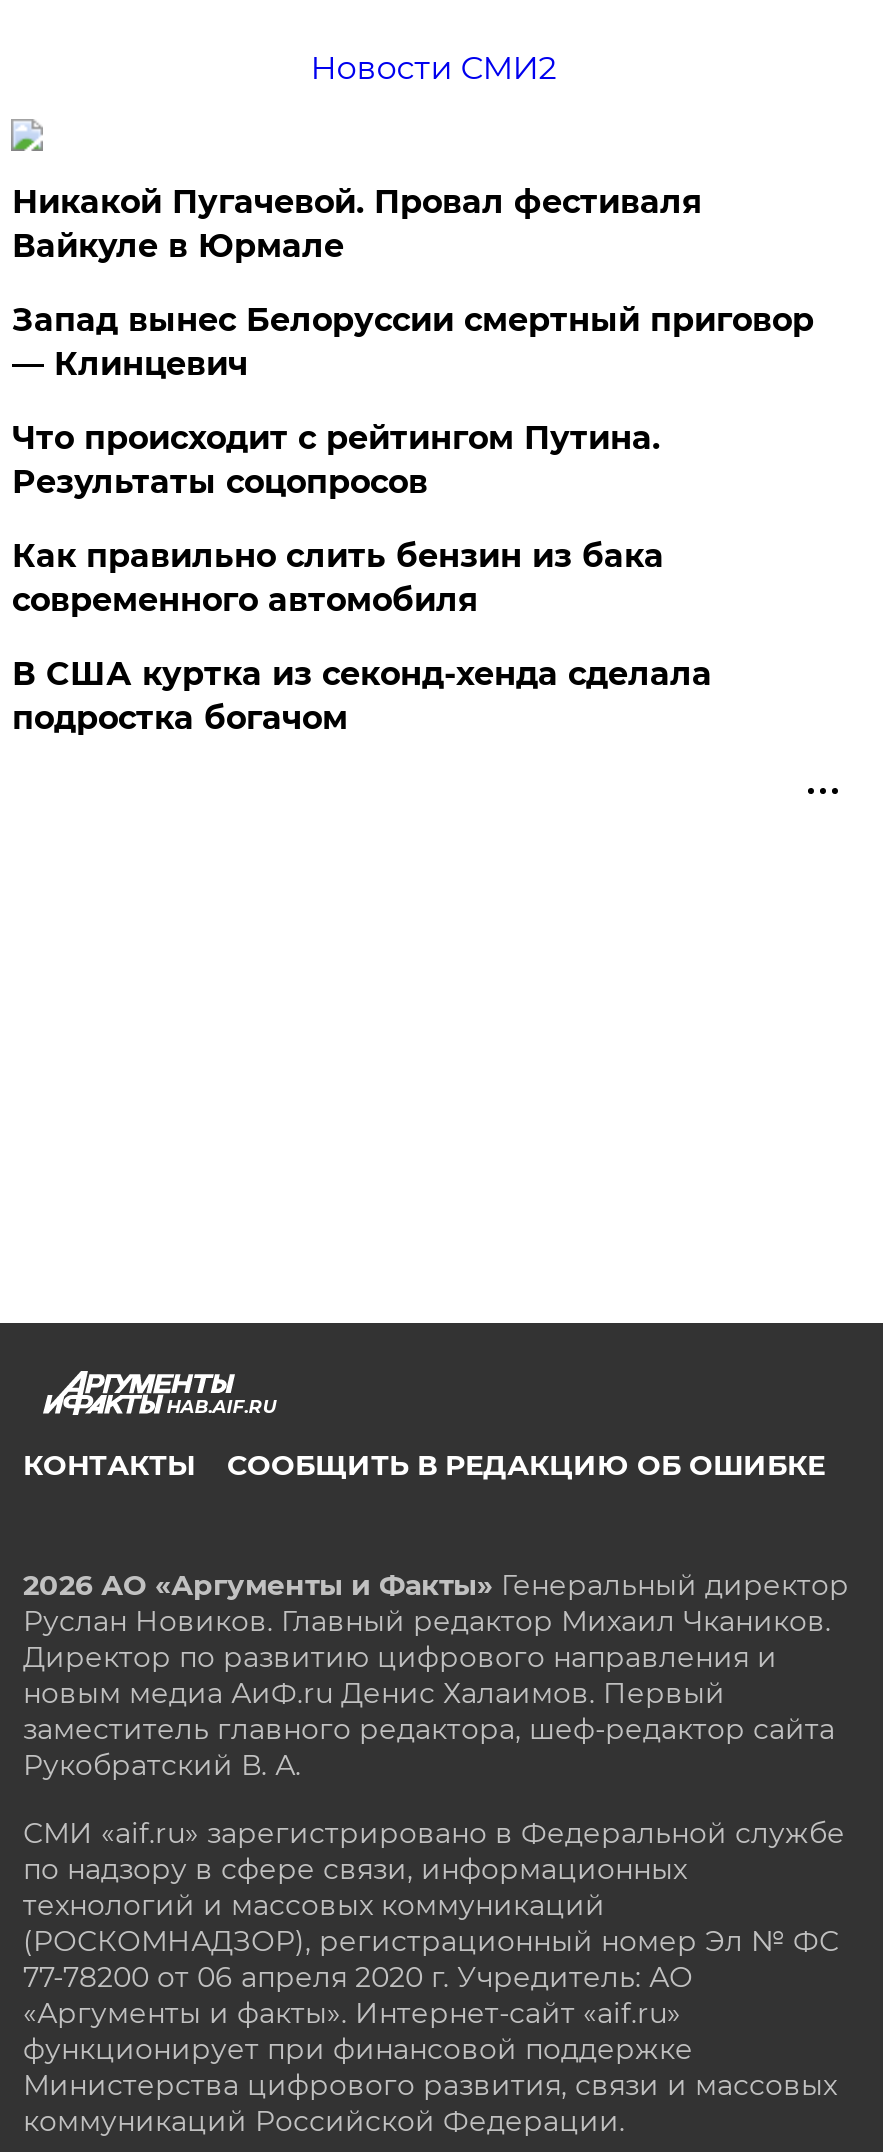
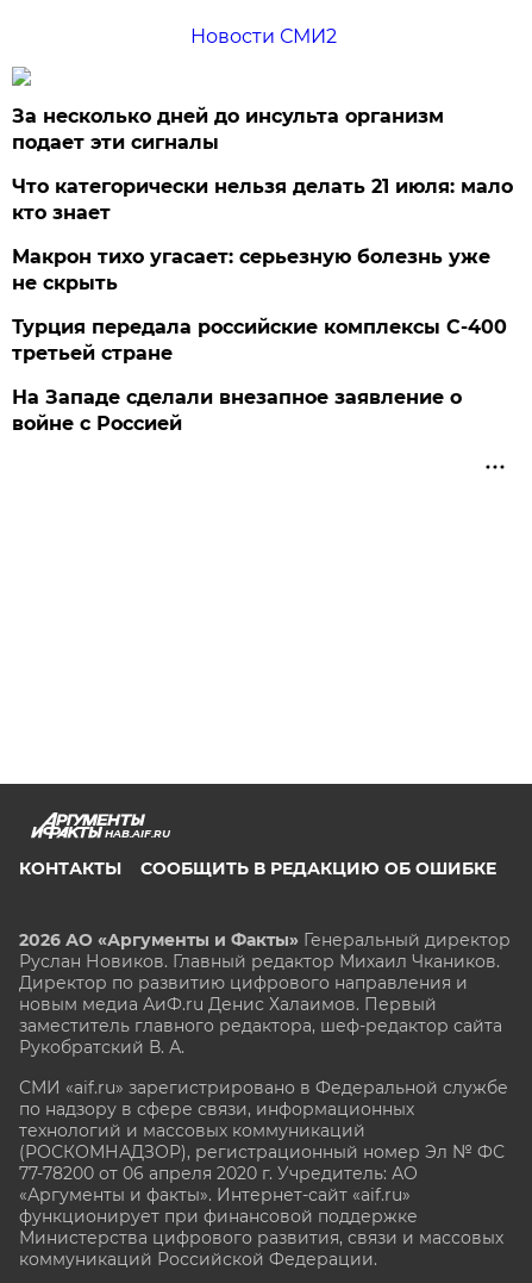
- Никакой Пугачевой. Провал фестиваля
- Вайкуле в Юрмале
+ За несколько дней до инсульта организм
+ подает эти сигналы

- Запад вынес Белоруссии смертный приговор
- — Клинцевич
+ Что категорически нельзя делать 21 июля: мало
+ кто знает

- Что происходит с рейтингом Путина.
- Результаты соцопросов
+ Макрон тихо угасает: серьезную болезнь уже
+ не скрыть

- Как правильно слить бензин из бака
- современного автомобиля
+ Турция передала российские комплексы С-400
+ третьей стране

- В США куртка из секонд-хенда сделала
- подростка богачом
+ На Западе сделали внезапное заявление о
+ войне с Россией
